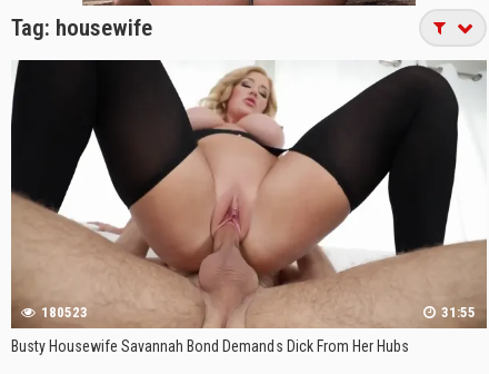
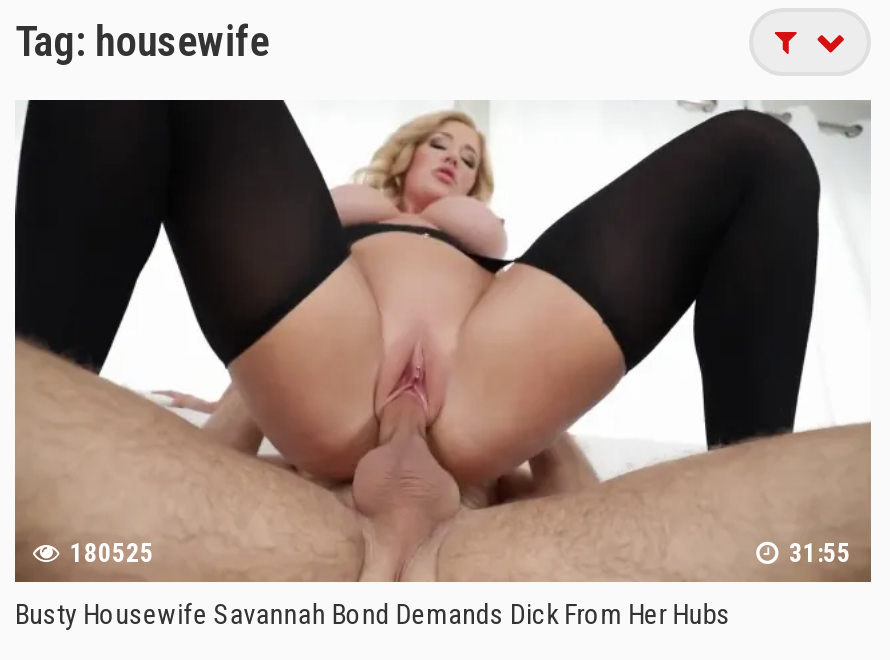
- 180523
+ 180525
